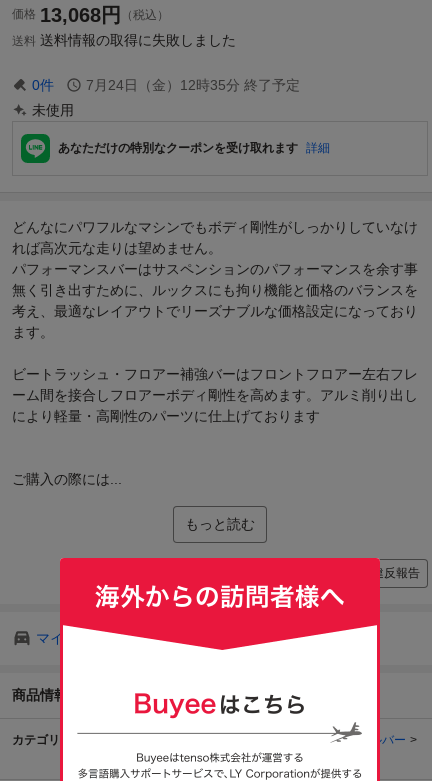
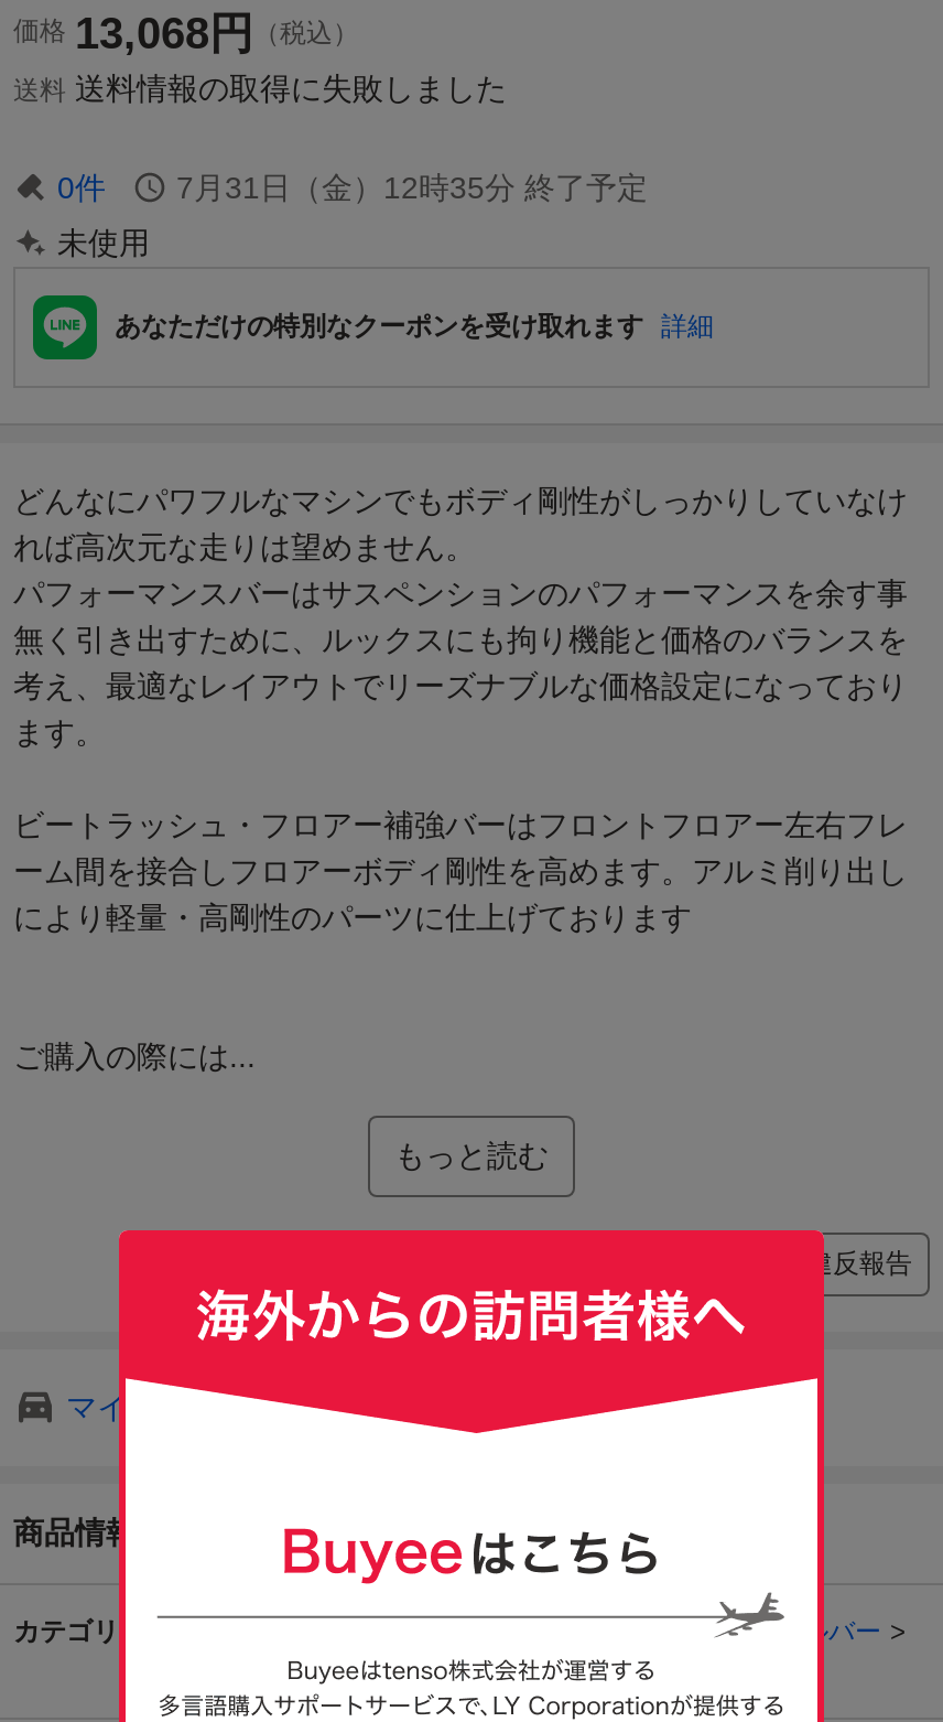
- 7月24日（金）12時35分 終了予定
+ 7月31日（金）12時35分 終了予定
